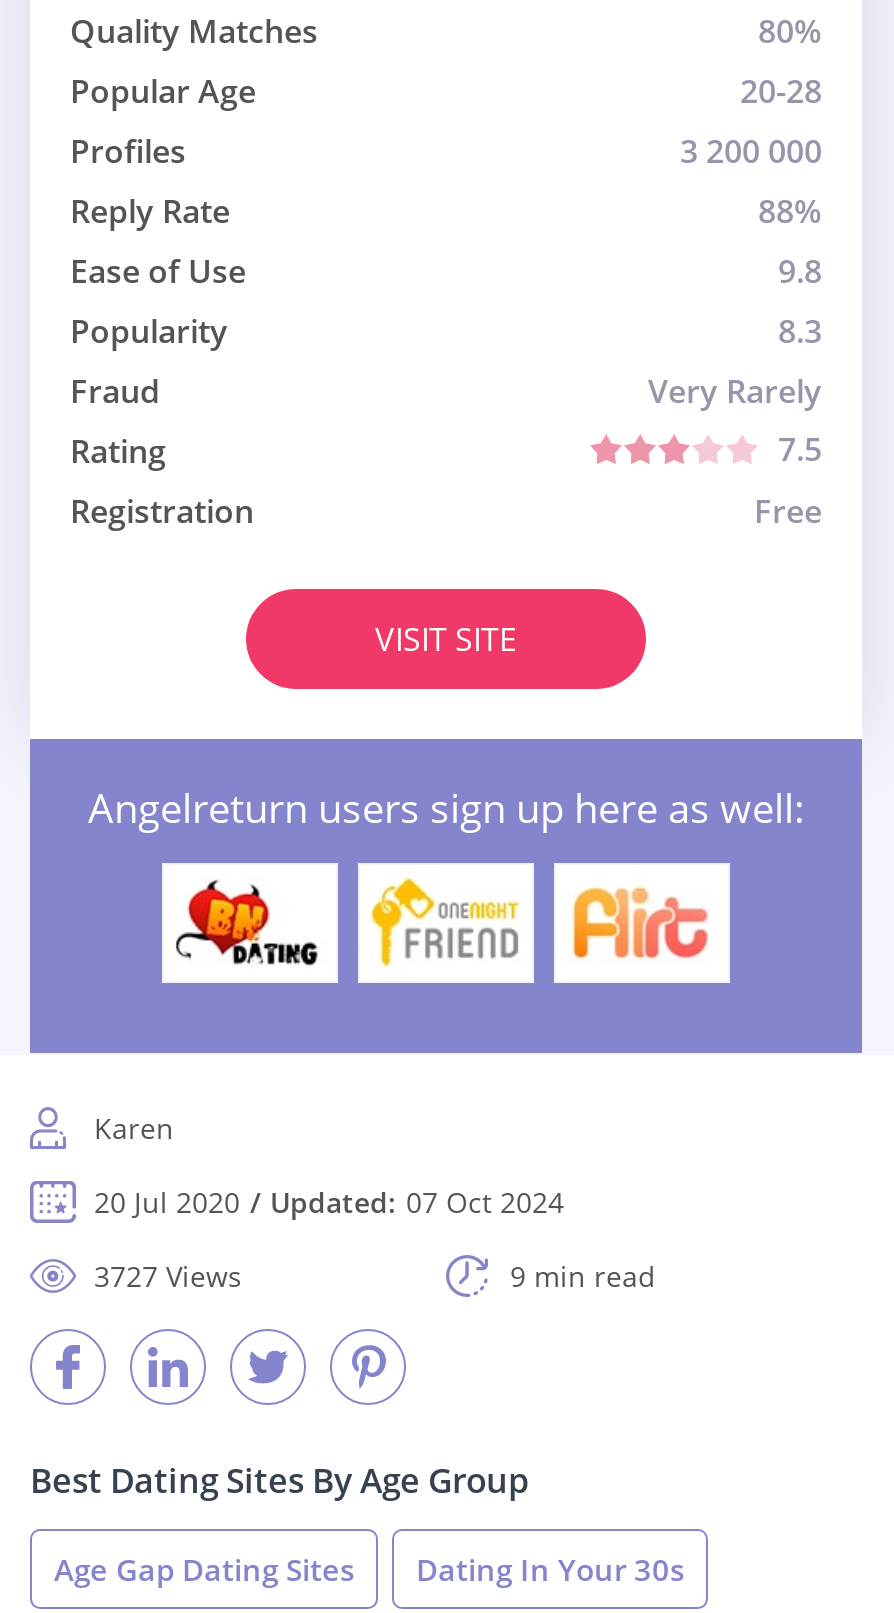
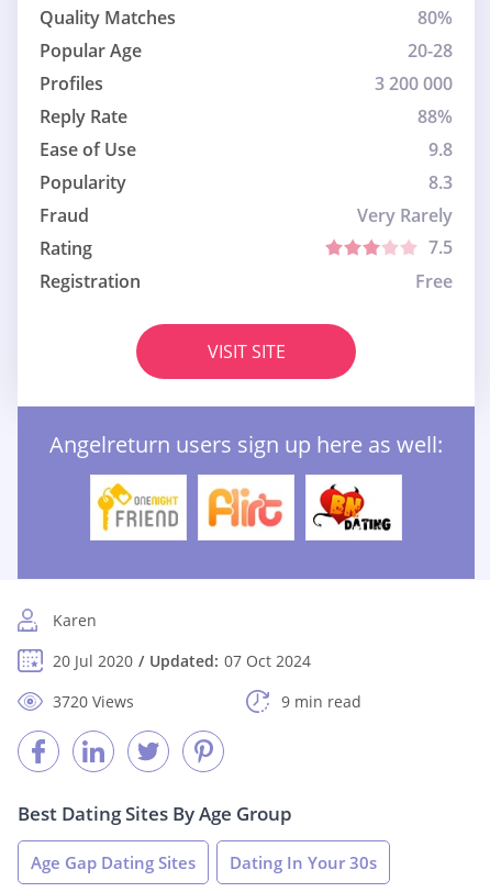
- [image]
+ [image]

- [image]
+ [image]

- [image]
+ [image]

- 3727 Views
+ 3720 Views
